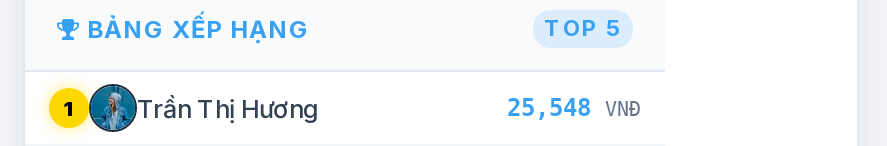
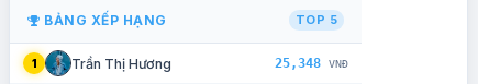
- 25,548 VNĐ
+ 25,348 VNĐ
